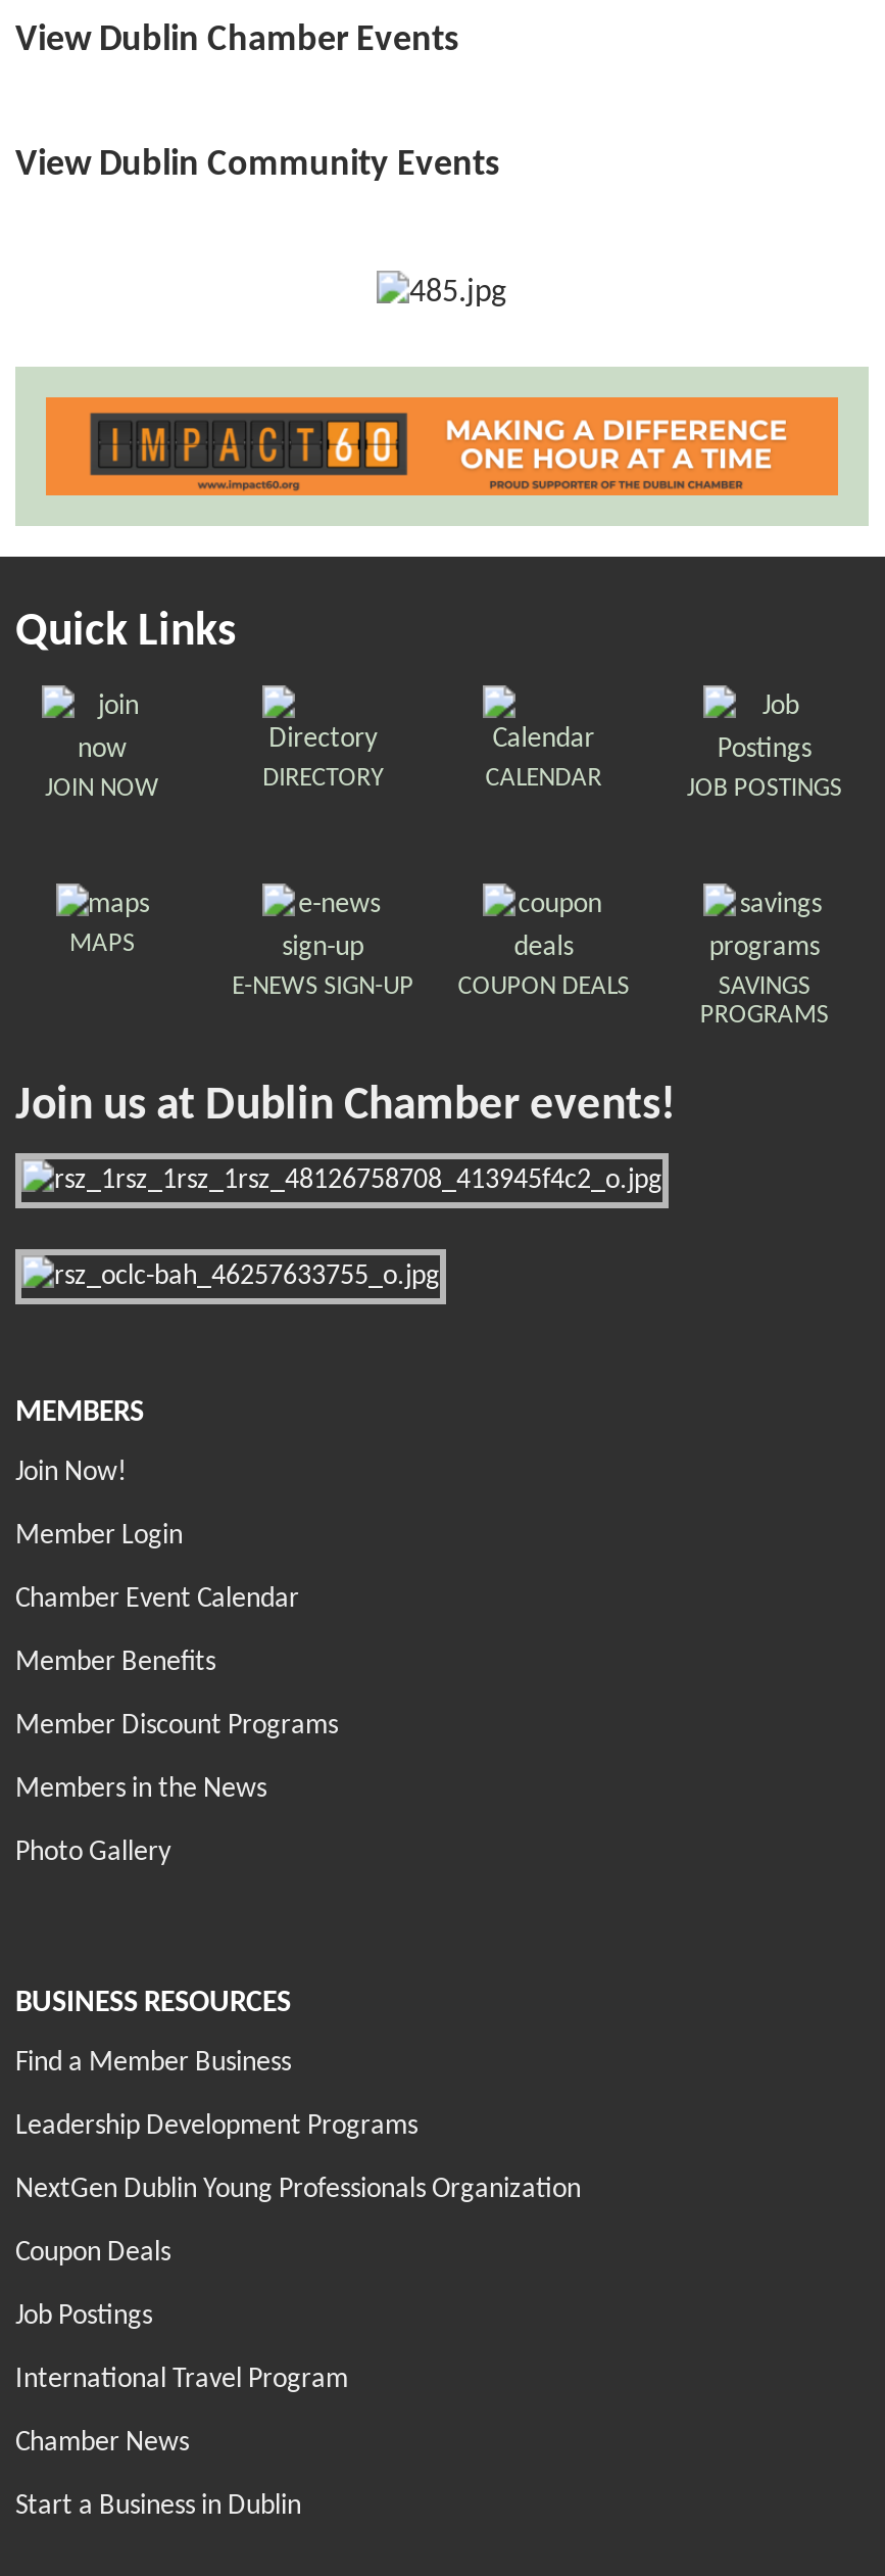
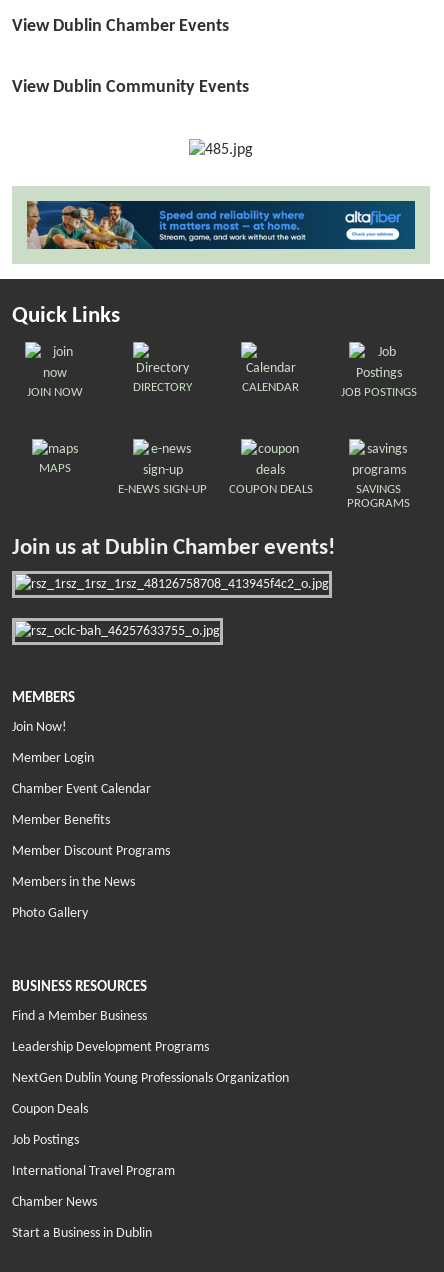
- [image]
+ [image]
